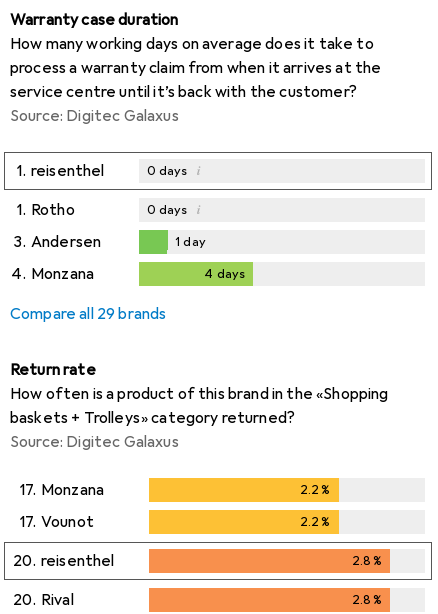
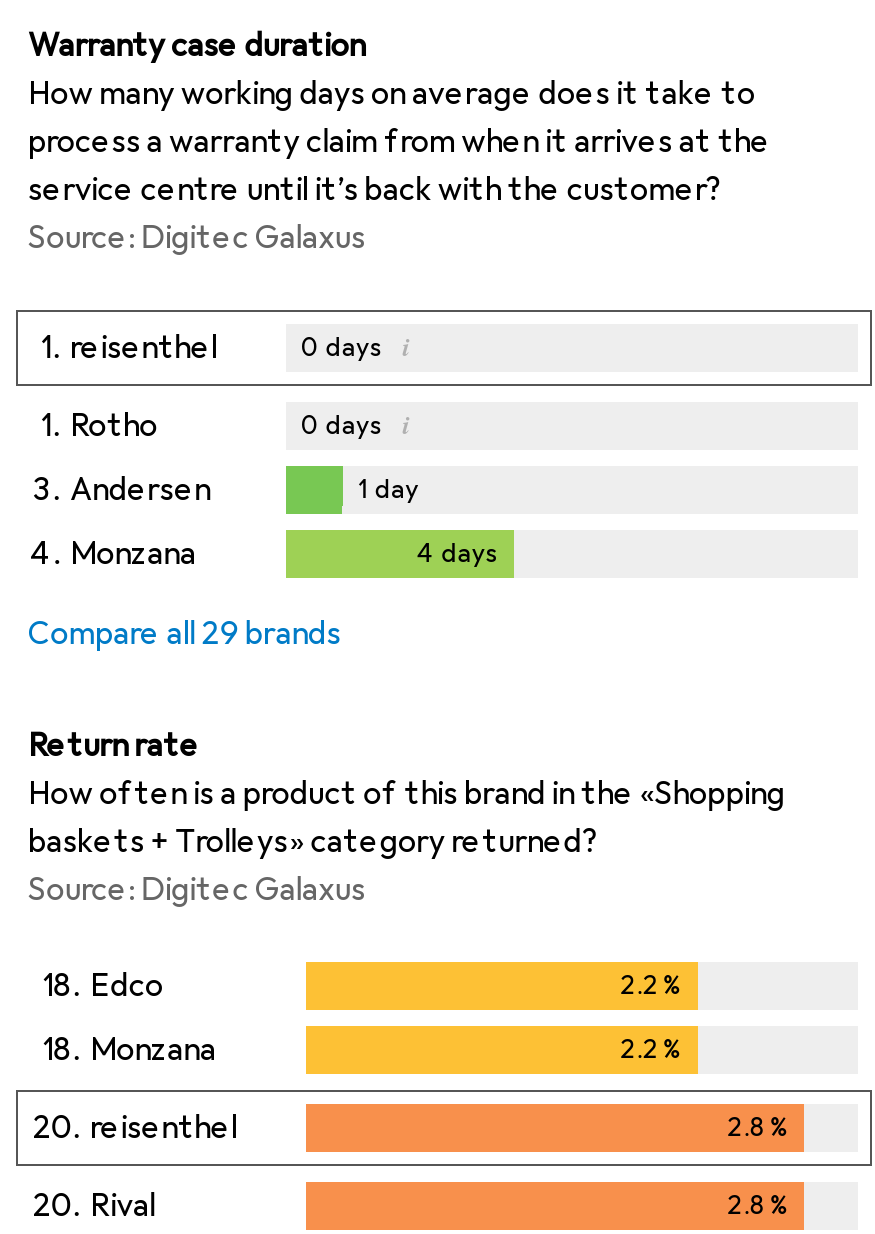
- 17. Monzana
+ 18. Edco

- 17. Vounot
+ 18. Monzana
